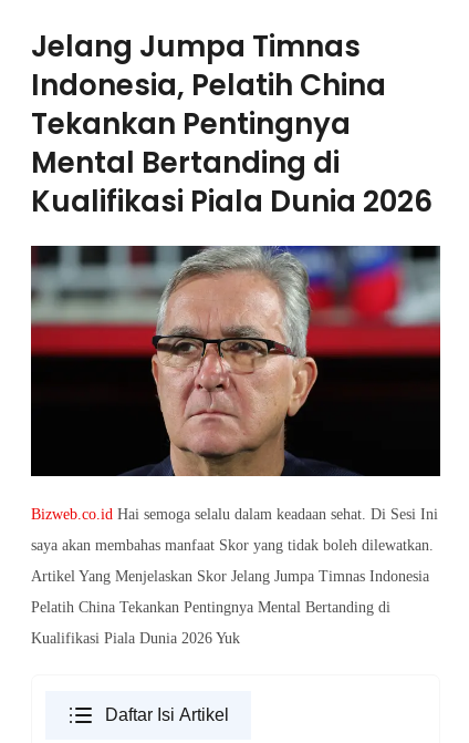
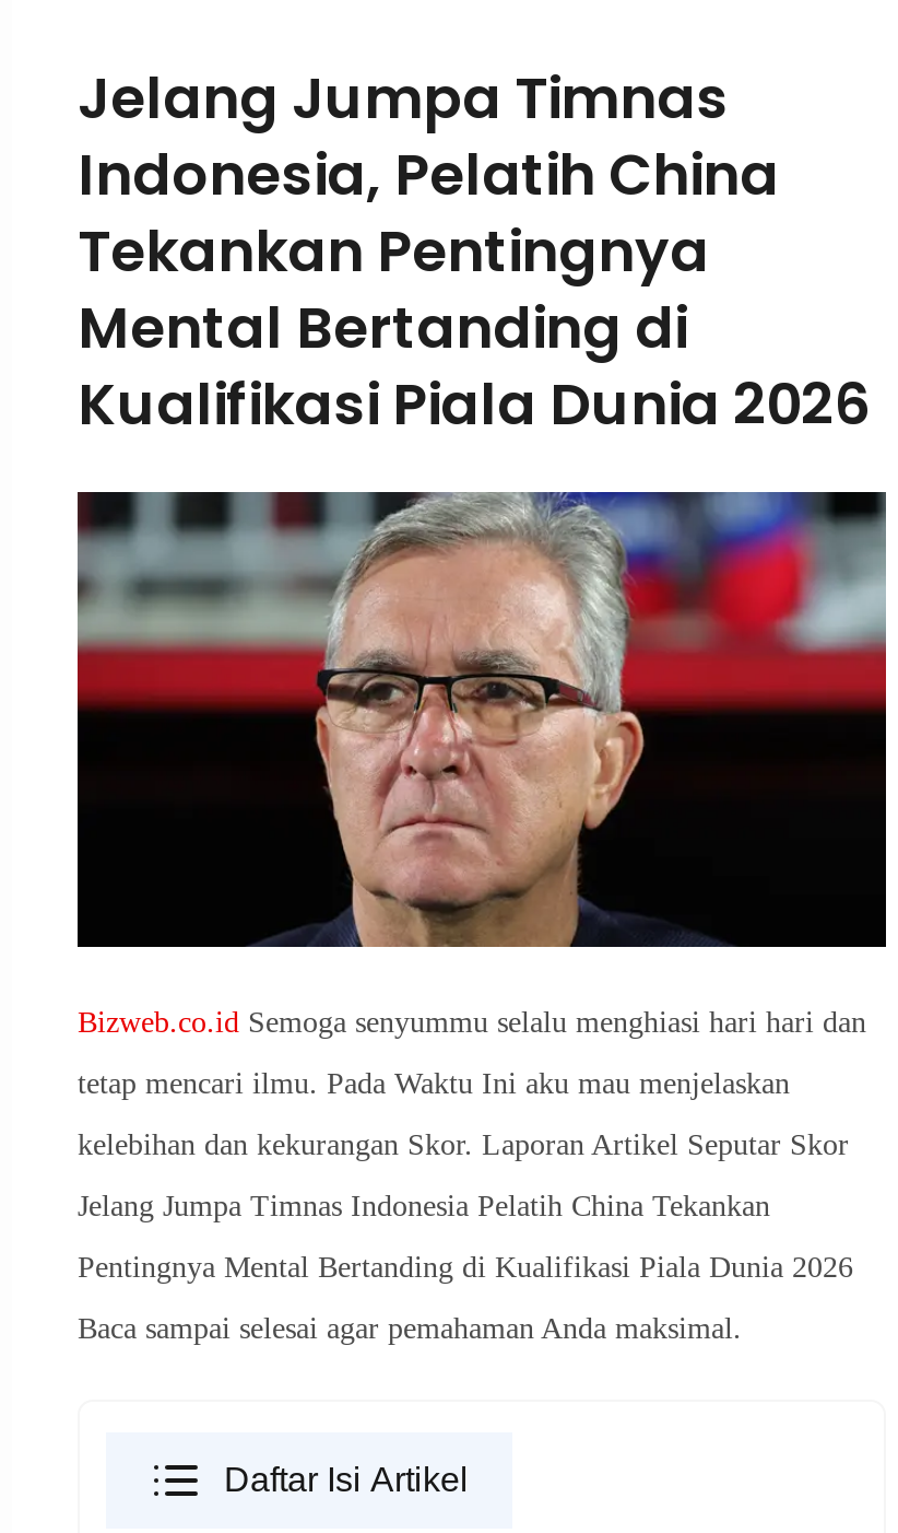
- Bizweb.co.id Hai semoga selalu dalam keadaan sehat. Di Sesi Ini
- saya akan membahas manfaat Skor yang tidak boleh dilewatkan.
- Artikel Yang Menjelaskan Skor Jelang Jumpa Timnas Indonesia
- Pelatih China Tekankan Pentingnya Mental Bertanding di
- Kualifikasi Piala Dunia 2026 Yuk
+ Bizweb.co.id Semoga senyummu selalu menghiasi hari hari dan
+ tetap mencari ilmu. Pada Waktu Ini aku mau menjelaskan
+ kelebihan dan kekurangan Skor. Laporan Artikel Seputar Skor
+ Jelang Jumpa Timnas Indonesia Pelatih China Tekankan
+ Pentingnya Mental Bertanding di Kualifikasi Piala Dunia 2026
+ Baca sampai selesai agar pemahaman Anda maksimal.
